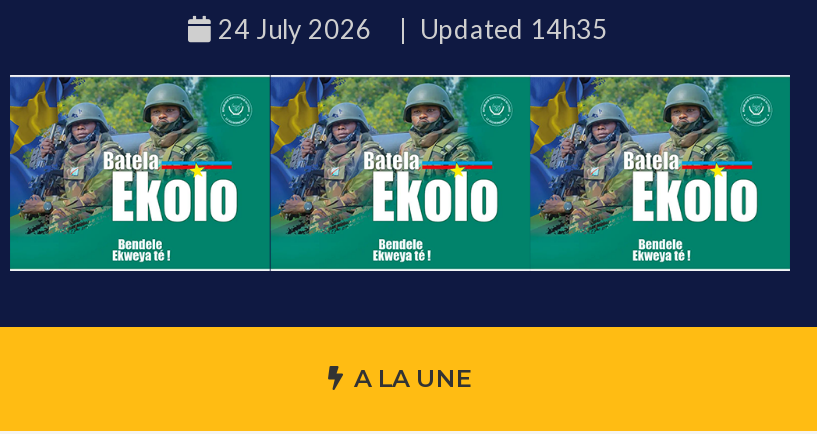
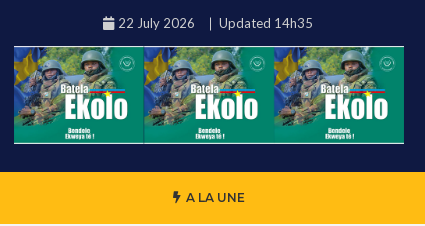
- 24 July 2026 Updated 14h35
+ 22 July 2026 Updated 14h35
